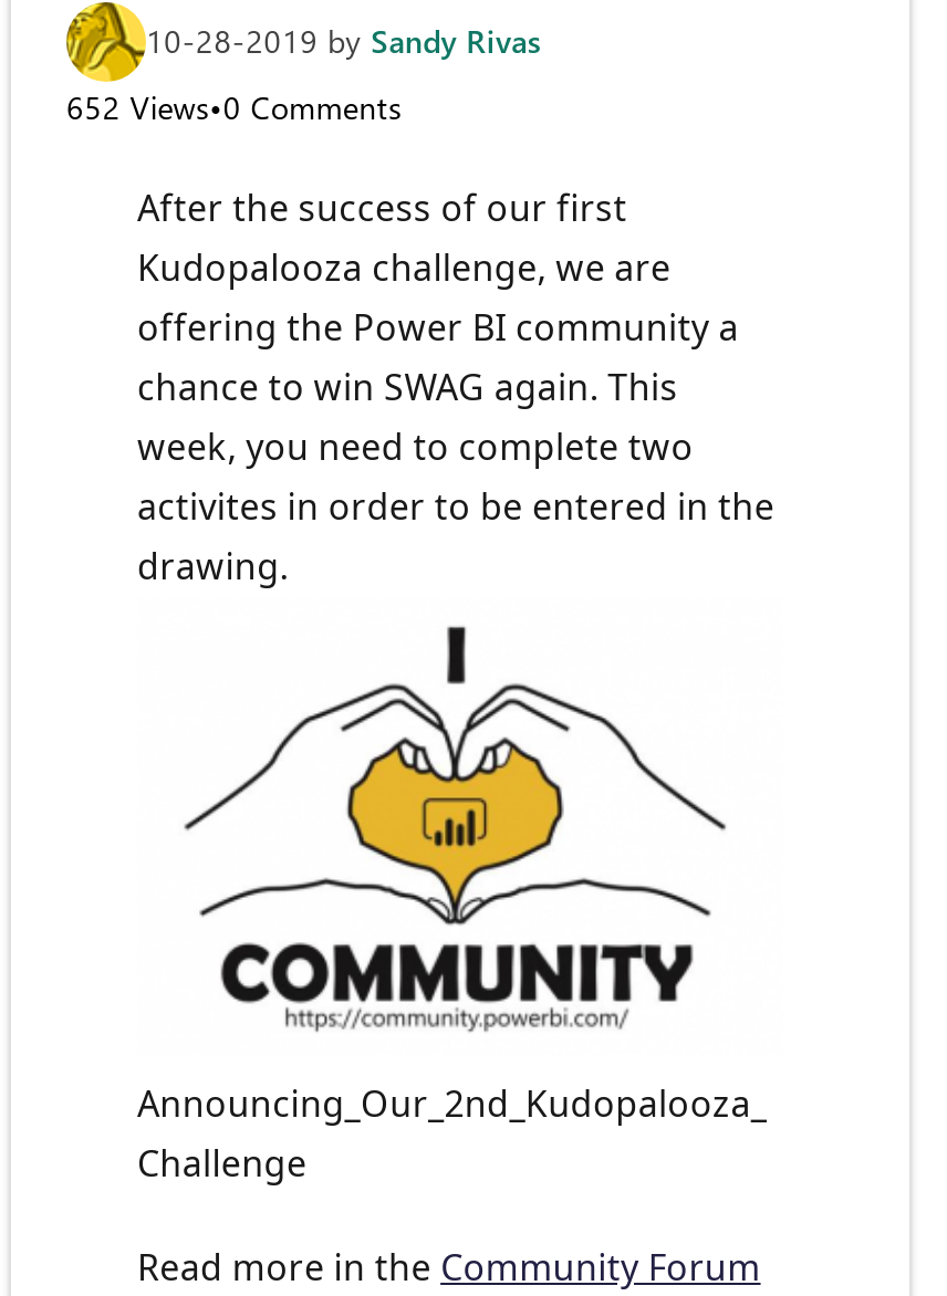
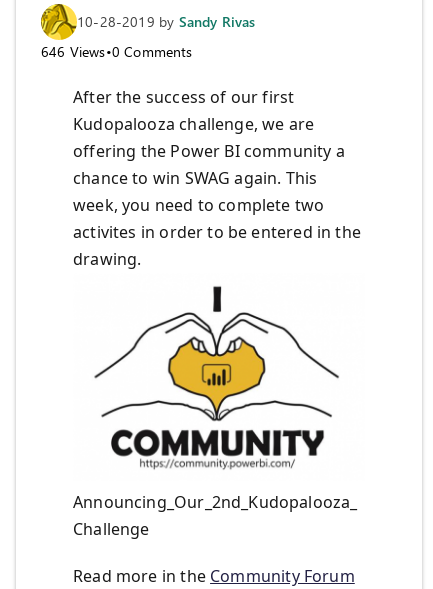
- 652 Views•0 Comments
+ 646 Views•0 Comments
